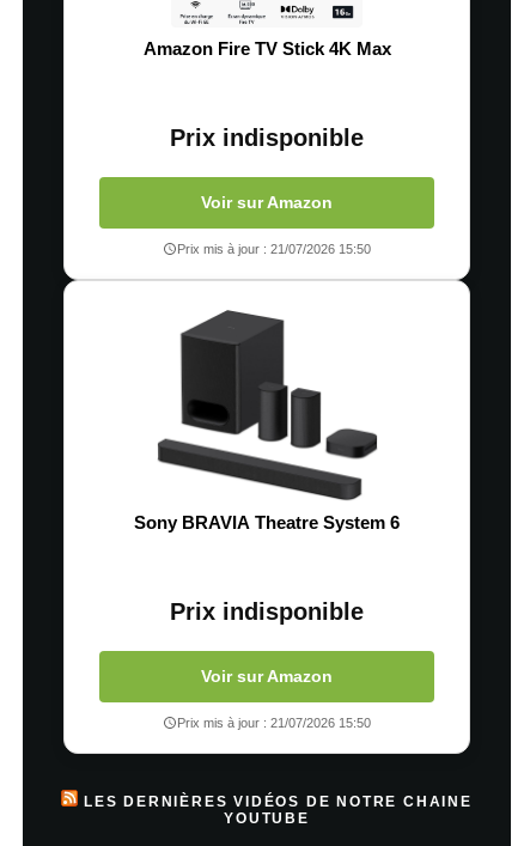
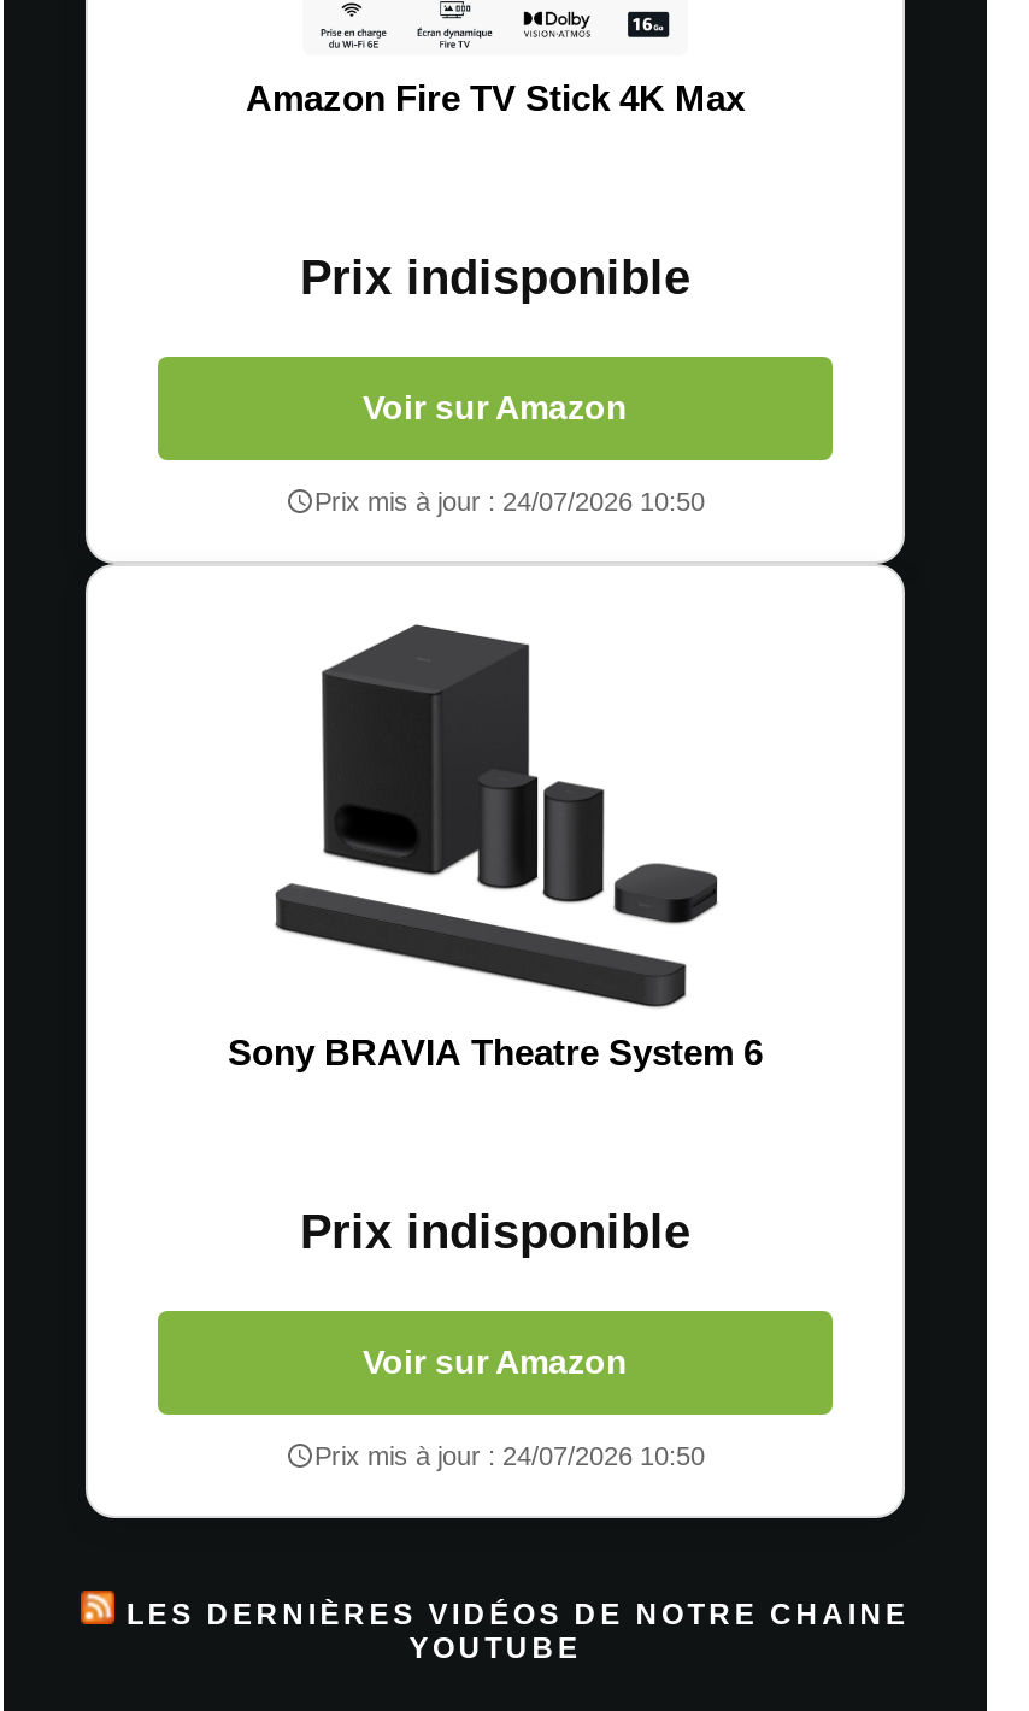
- Prix mis à jour : 21/07/2026 15:50
+ Prix mis à jour : 24/07/2026 10:50

- Prix mis à jour : 21/07/2026 15:50
+ Prix mis à jour : 24/07/2026 10:50
